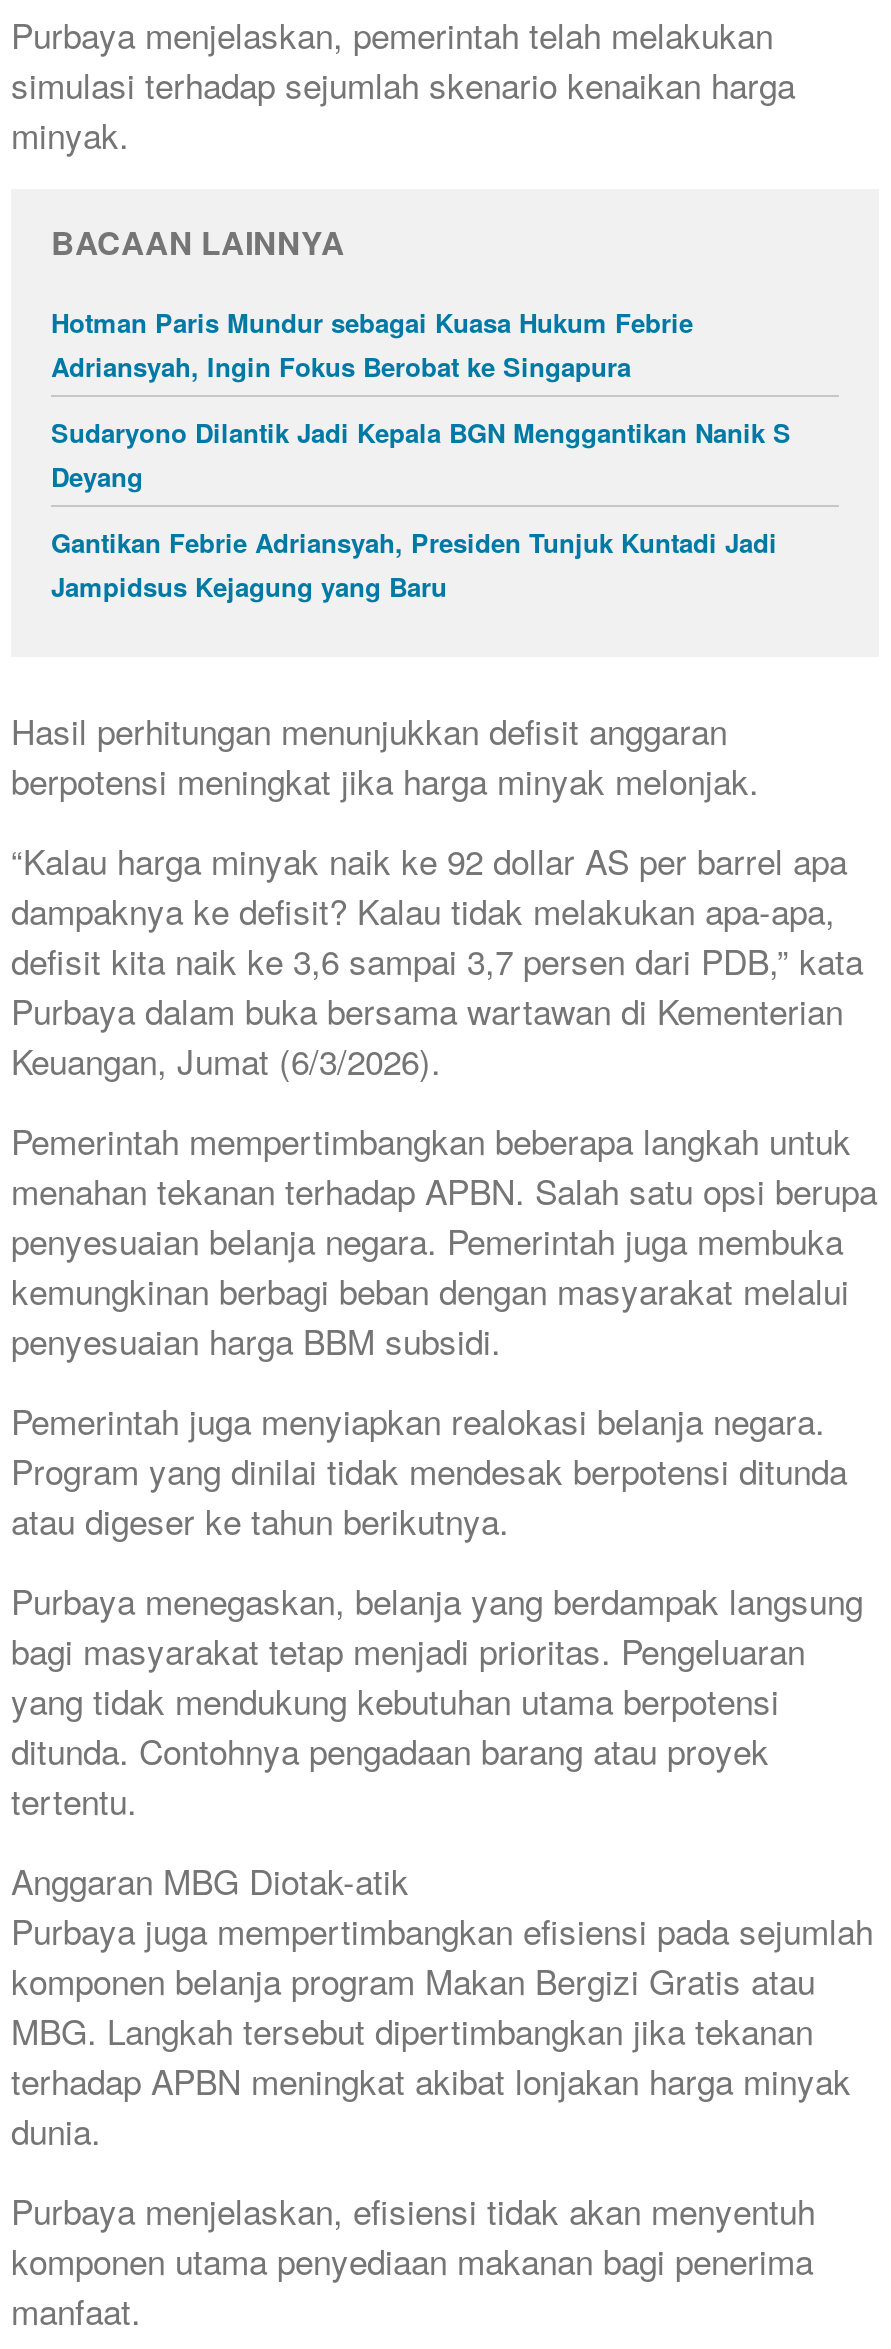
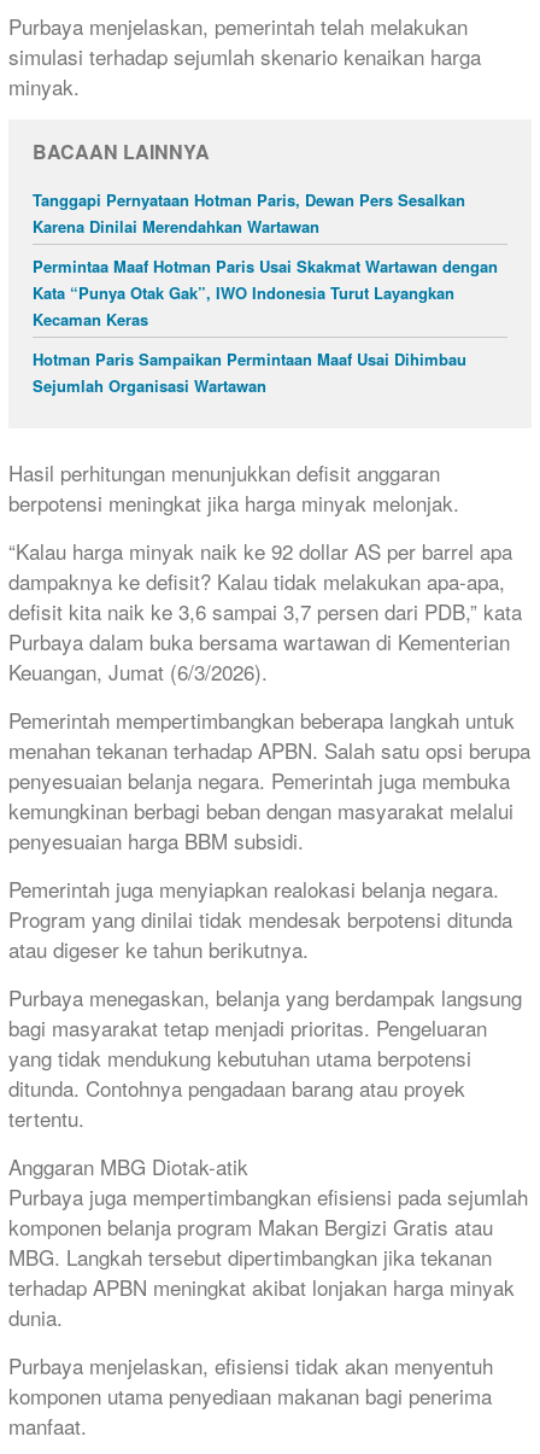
- Hotman Paris Mundur sebagai Kuasa Hukum Febrie
- Adriansyah, Ingin Fokus Berobat ke Singapura
+ Tanggapi Pernyataan Hotman Paris, Dewan Pers Sesalkan
+ Karena Dinilai Merendahkan Wartawan

- Sudaryono Dilantik Jadi Kepala BGN Menggantikan Nanik S
- Deyang
+ Permintaa Maaf Hotman Paris Usai Skakmat Wartawan dengan
+ Kata “Punya Otak Gak”, IWO Indonesia Turut Layangkan
+ Kecaman Keras

- Gantikan Febrie Adriansyah, Presiden Tunjuk Kuntadi Jadi
- Jampidsus Kejagung yang Baru
+ Hotman Paris Sampaikan Permintaan Maaf Usai Dihimbau
+ Sejumlah Organisasi Wartawan
